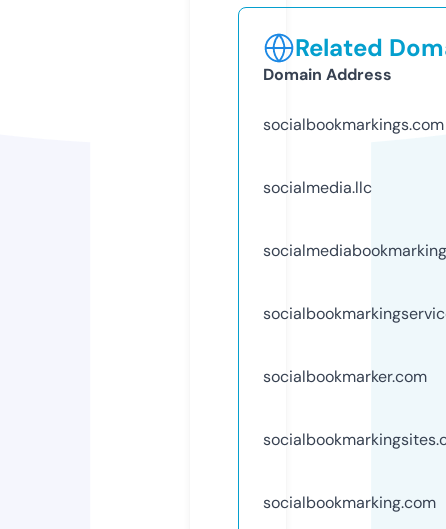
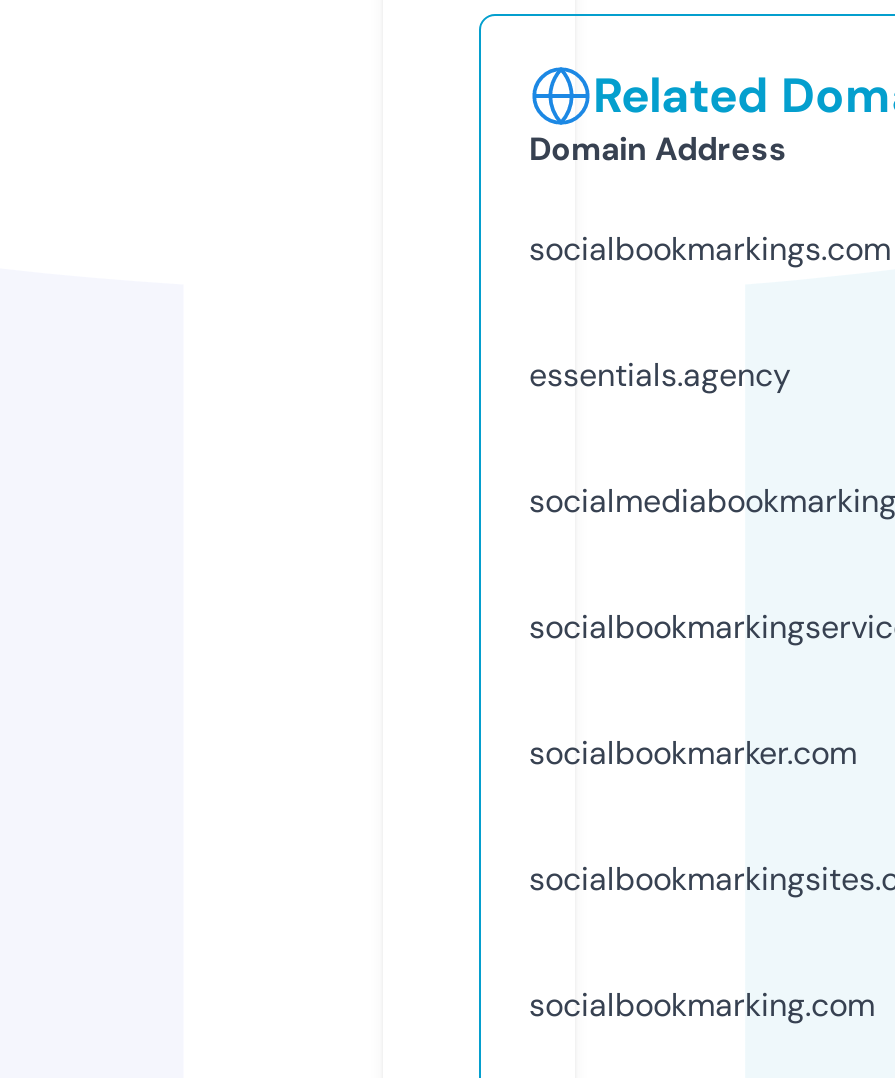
- socialmedia.llc
+ essentials.agency
